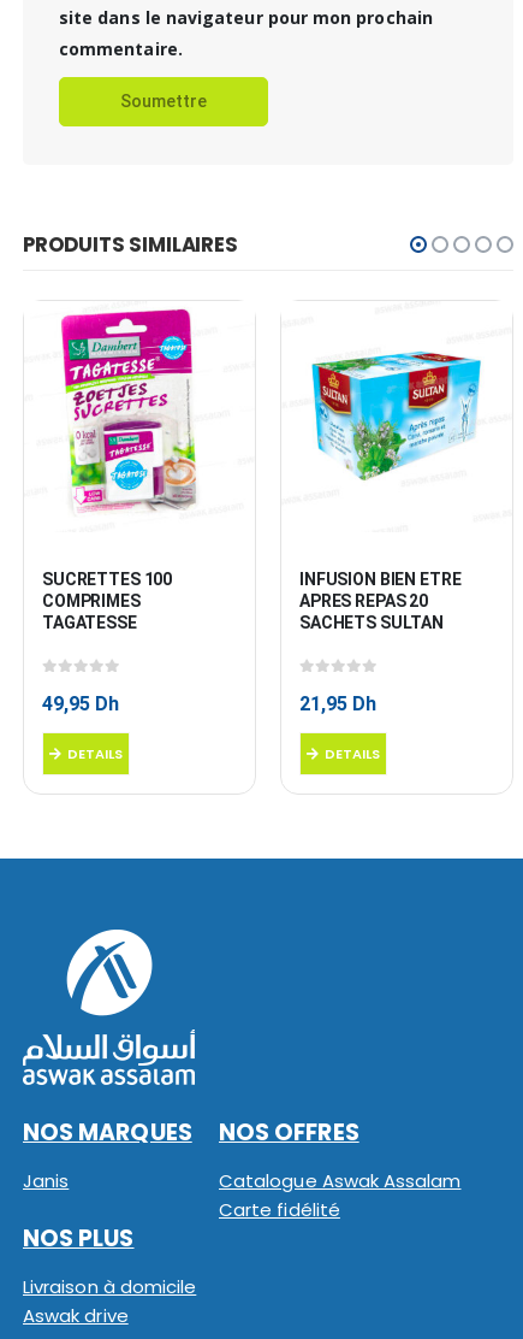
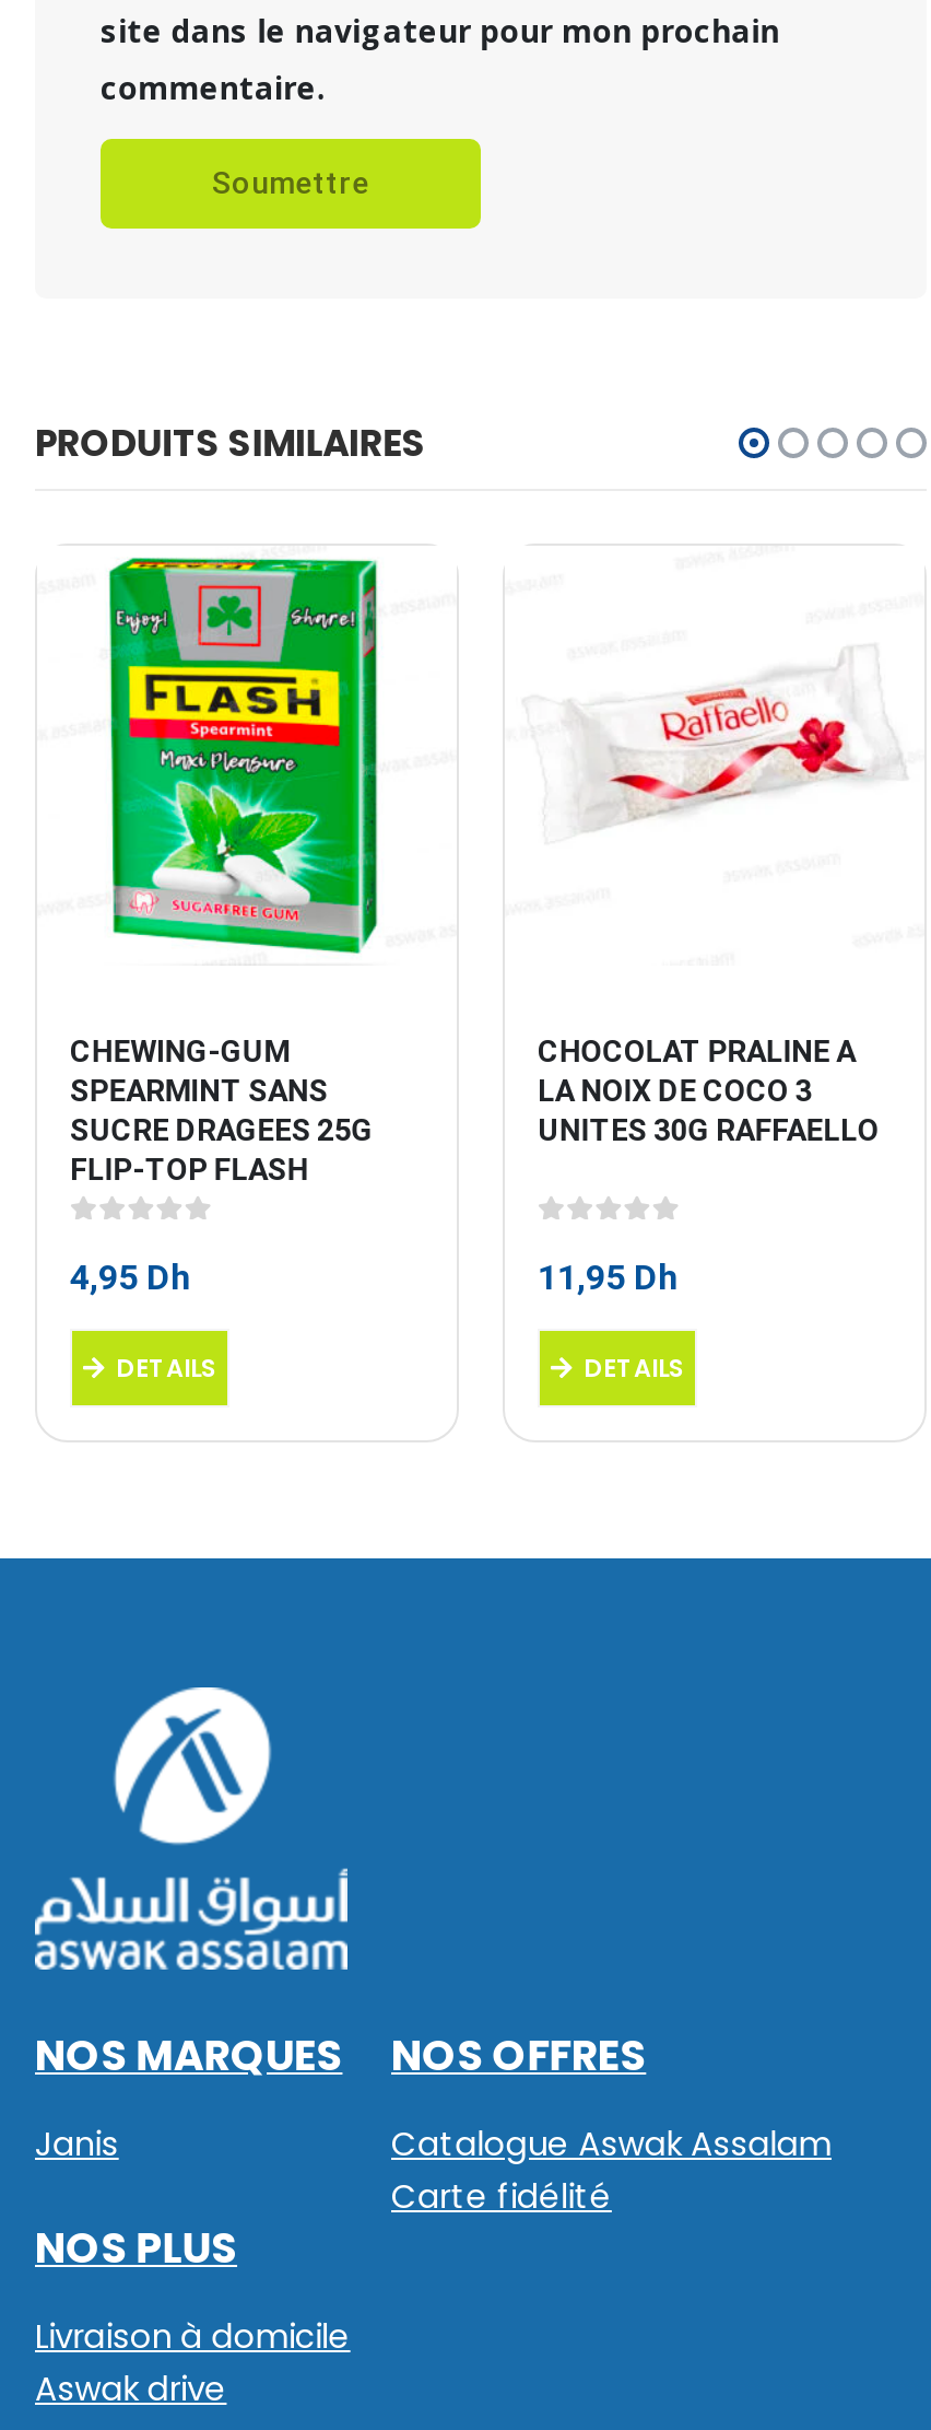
- [image]
- SUCRETTES 100
- COMPRIMES
- TAGATESSE
+ [image]
+ CHEWING-GUM
+ SPEARMINT SANS
+ SUCRE DRAGEES 25G
+ FLIP-TOP FLASH

- [image]
+ [image]

- INFUSION BIEN ETRE
- APRES REPAS 20
- SACHETS SULTAN
+ CHOCOLAT PRALINE A
+ LA NOIX DE COCO 3
+ UNITES 30G RAFFAELLO

- 49,95 Dh
+ 4,95 Dh

- 21,95 Dh
+ 11,95 Dh
